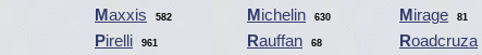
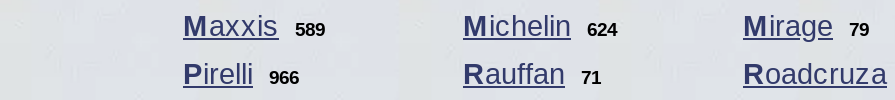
- Maxxis 582
+ Maxxis 589

- Michelin 630
+ Michelin 624

- Mirage 81
+ Mirage 79

- Pirelli 961
+ Pirelli 966

- Rauffan 68
+ Rauffan 71
